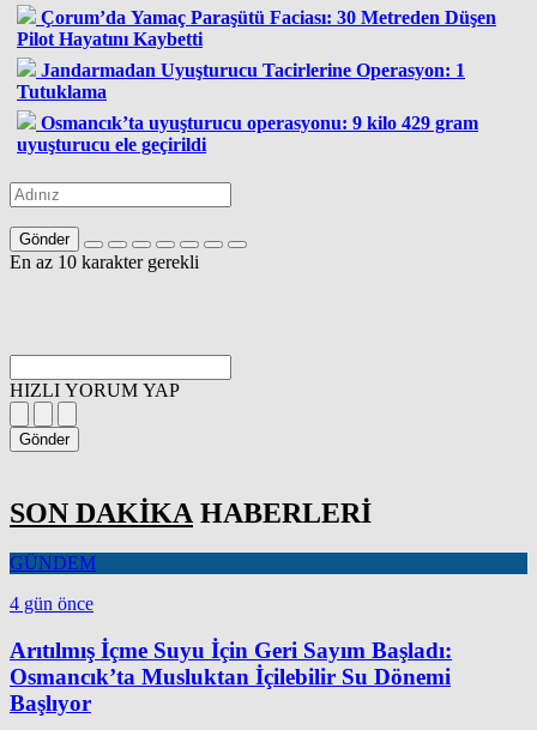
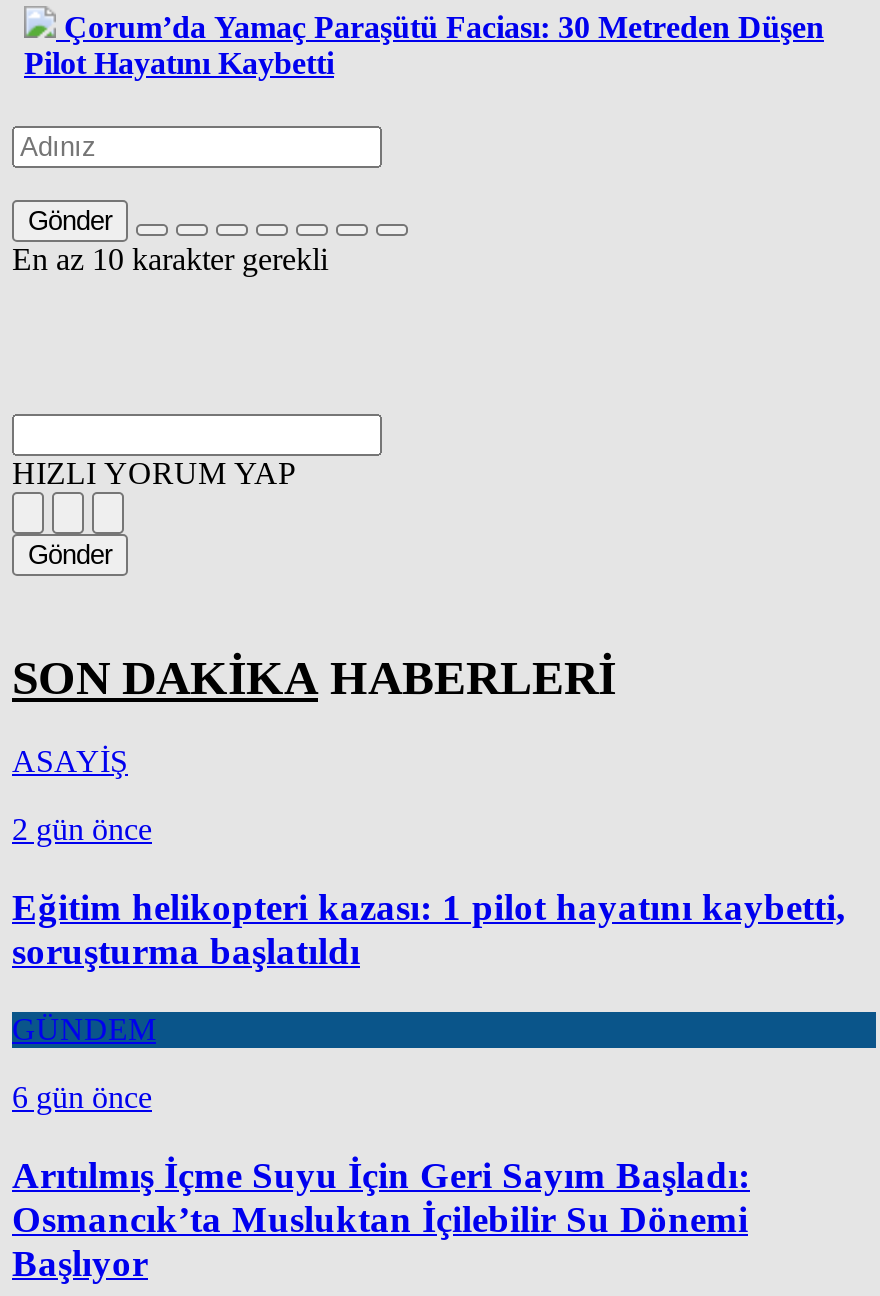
- Jandarmadan Uyuşturucu Tacirlerine Operasyon: 1
- Tutuklama
- Osmancık’ta uyuşturucu operasyonu: 9 kilo 429 gram
- uyuşturucu ele geçirildi

moved up: Gönder | En az 10 karakter gerekli | HIZLI YORUM YAP | Gönder | SON DAKİKA HABERLERİ

+ ASAYİŞ
+ 2 gün önce
+ Eğitim helikopteri kazası: 1 pilot hayatını kaybetti,
+ soruşturma başlatıldı

- 4 gün önce
+ 6 gün önce
